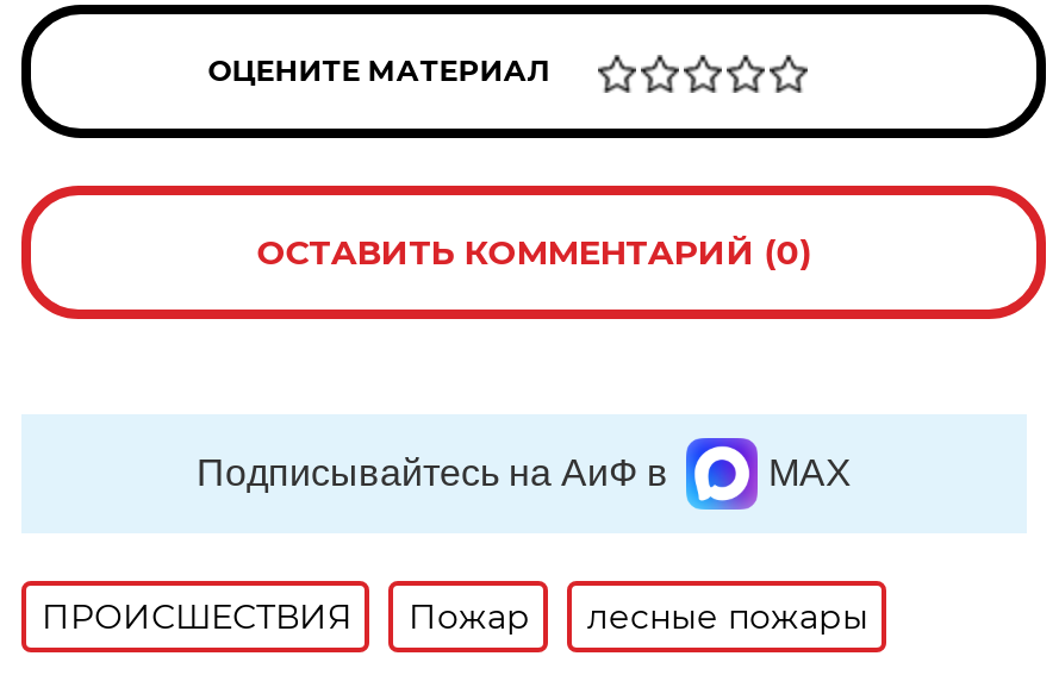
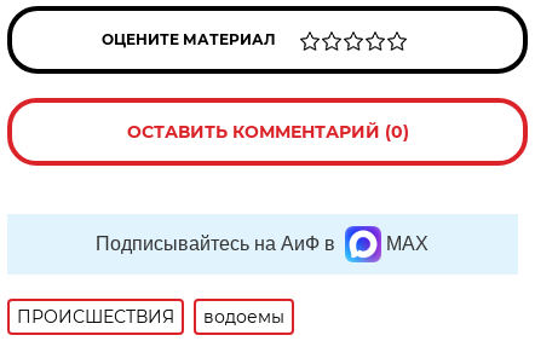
- Пожар
- лесные пожары
+ водоемы
